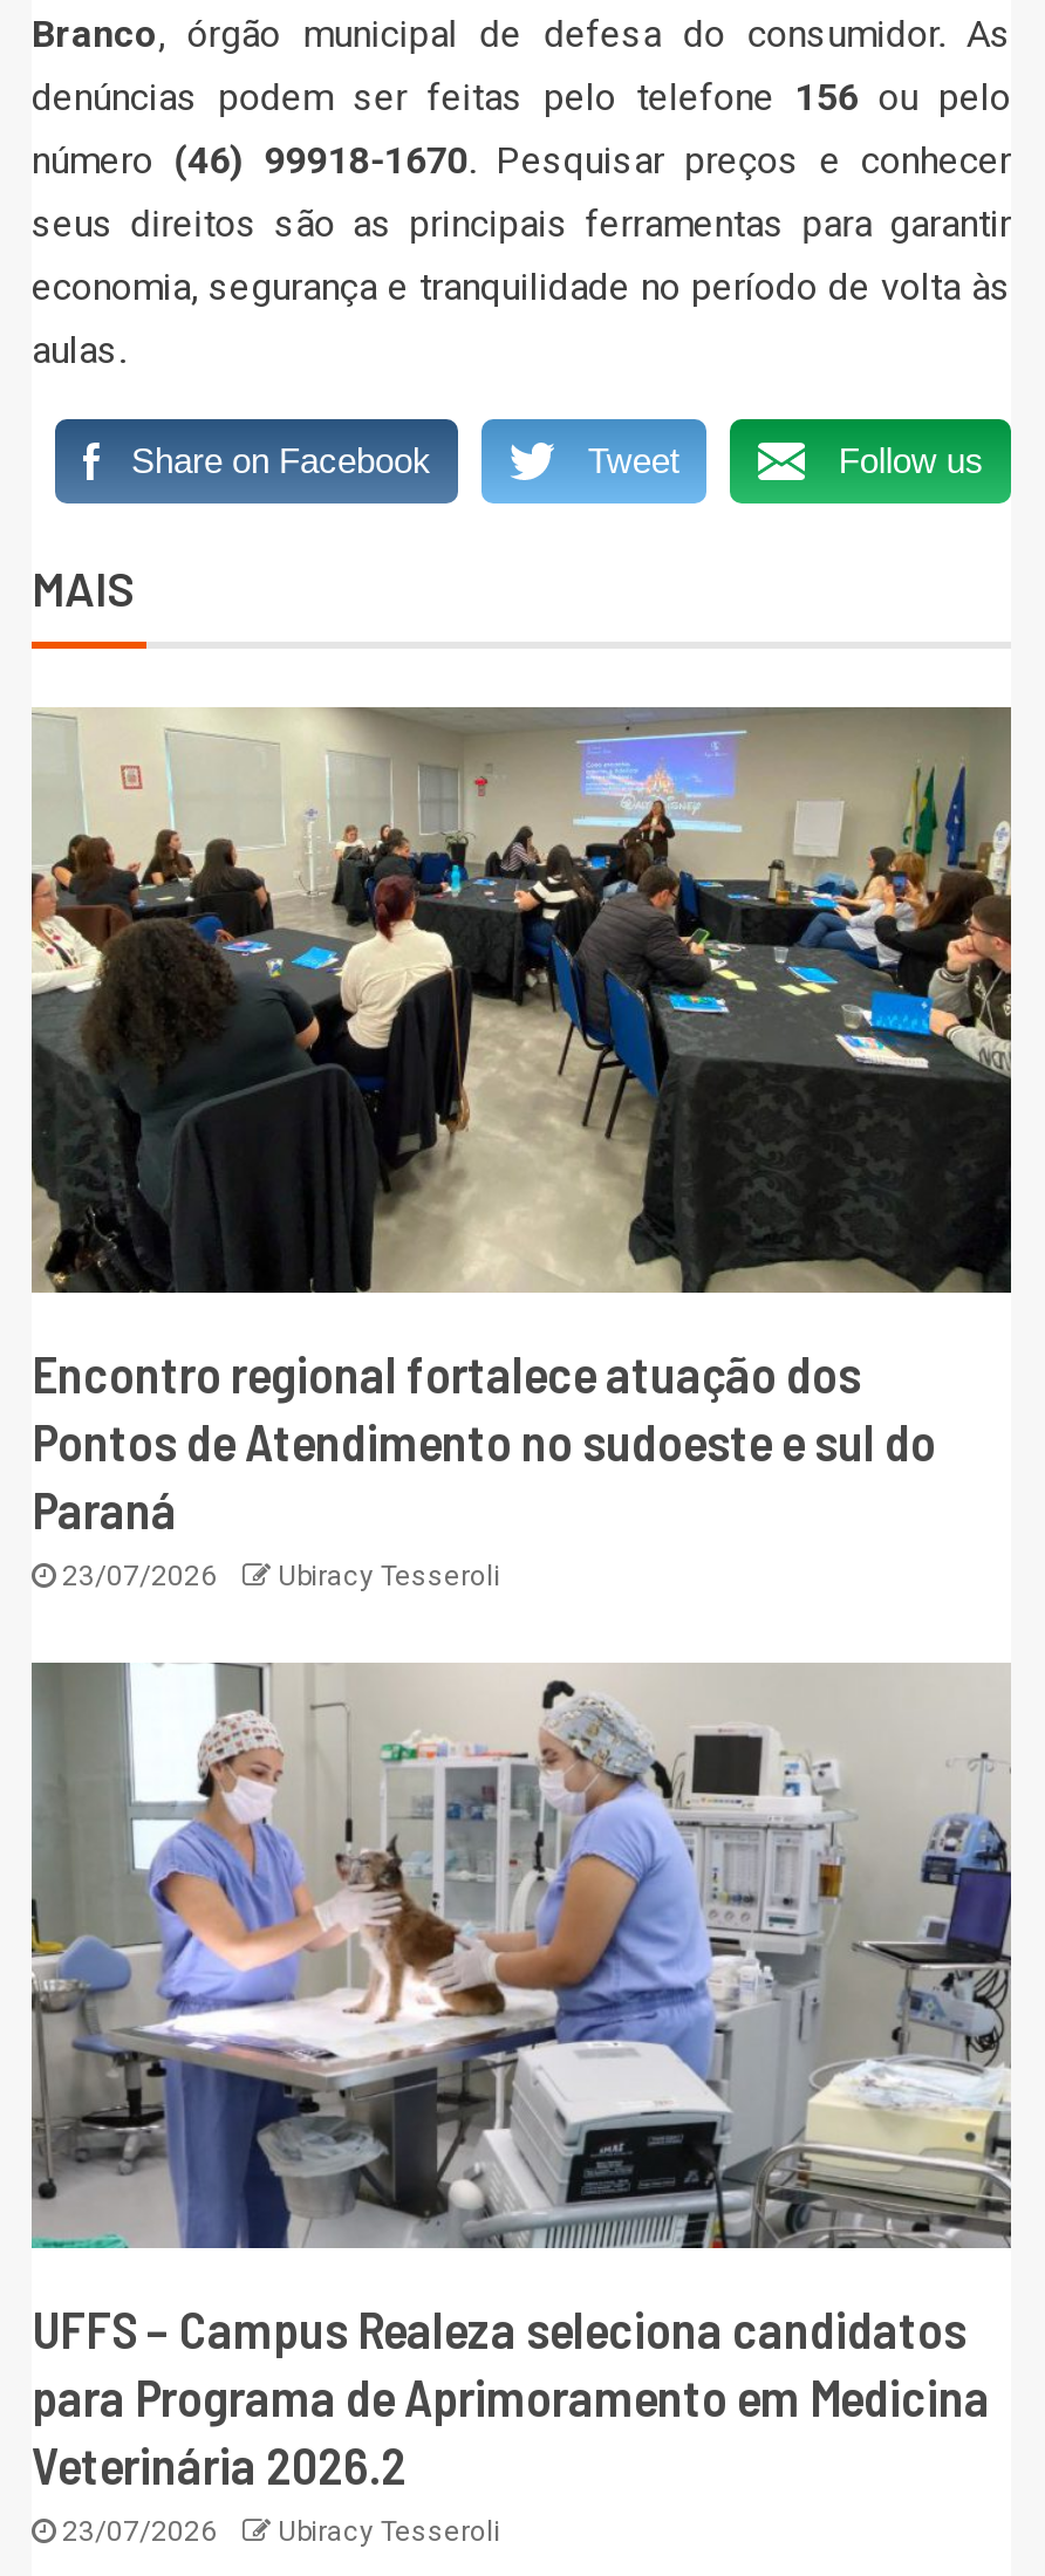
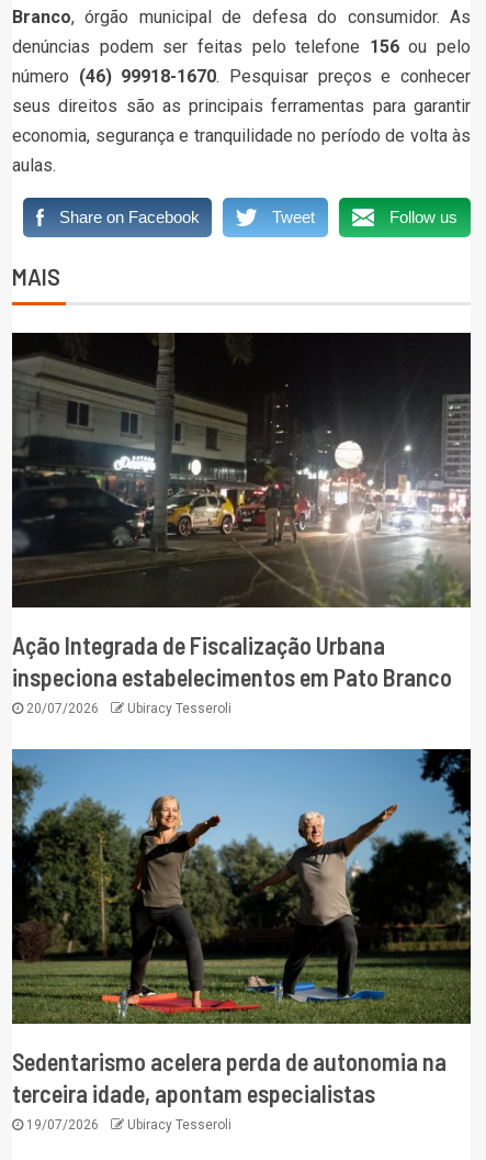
- [image]
- Encontro regional fortalece atuação dos
- Pontos de Atendimento no sudoeste e sul do
- Paraná
- 23/07/2026
+ [image]
+ Ação Integrada de Fiscalização Urbana
+ inspeciona estabelecimentos em Pato Branco
+ 20/07/2026

- [image]
- UFFS – Campus Realeza seleciona candidatos
- para Programa de Aprimoramento em Medicina
- Veterinária 2026.2
- 23/07/2026
+ [image]
+ Sedentarismo acelera perda de autonomia na
+ terceira idade, apontam especialistas
+ 19/07/2026
